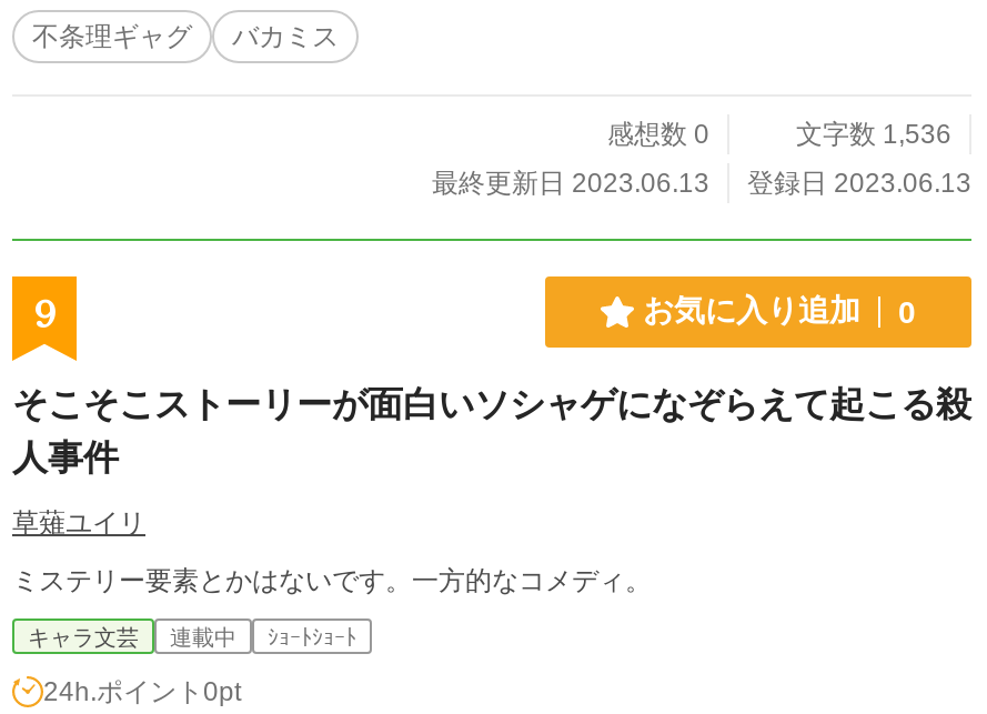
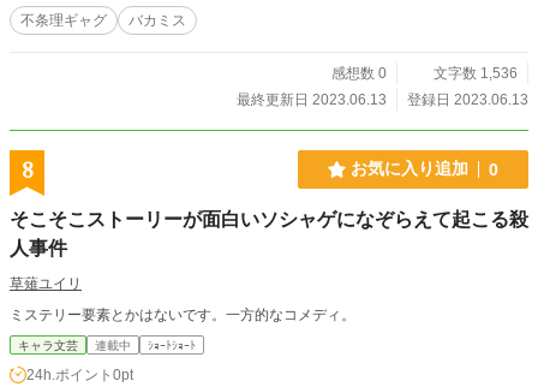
- 9
+ 8
